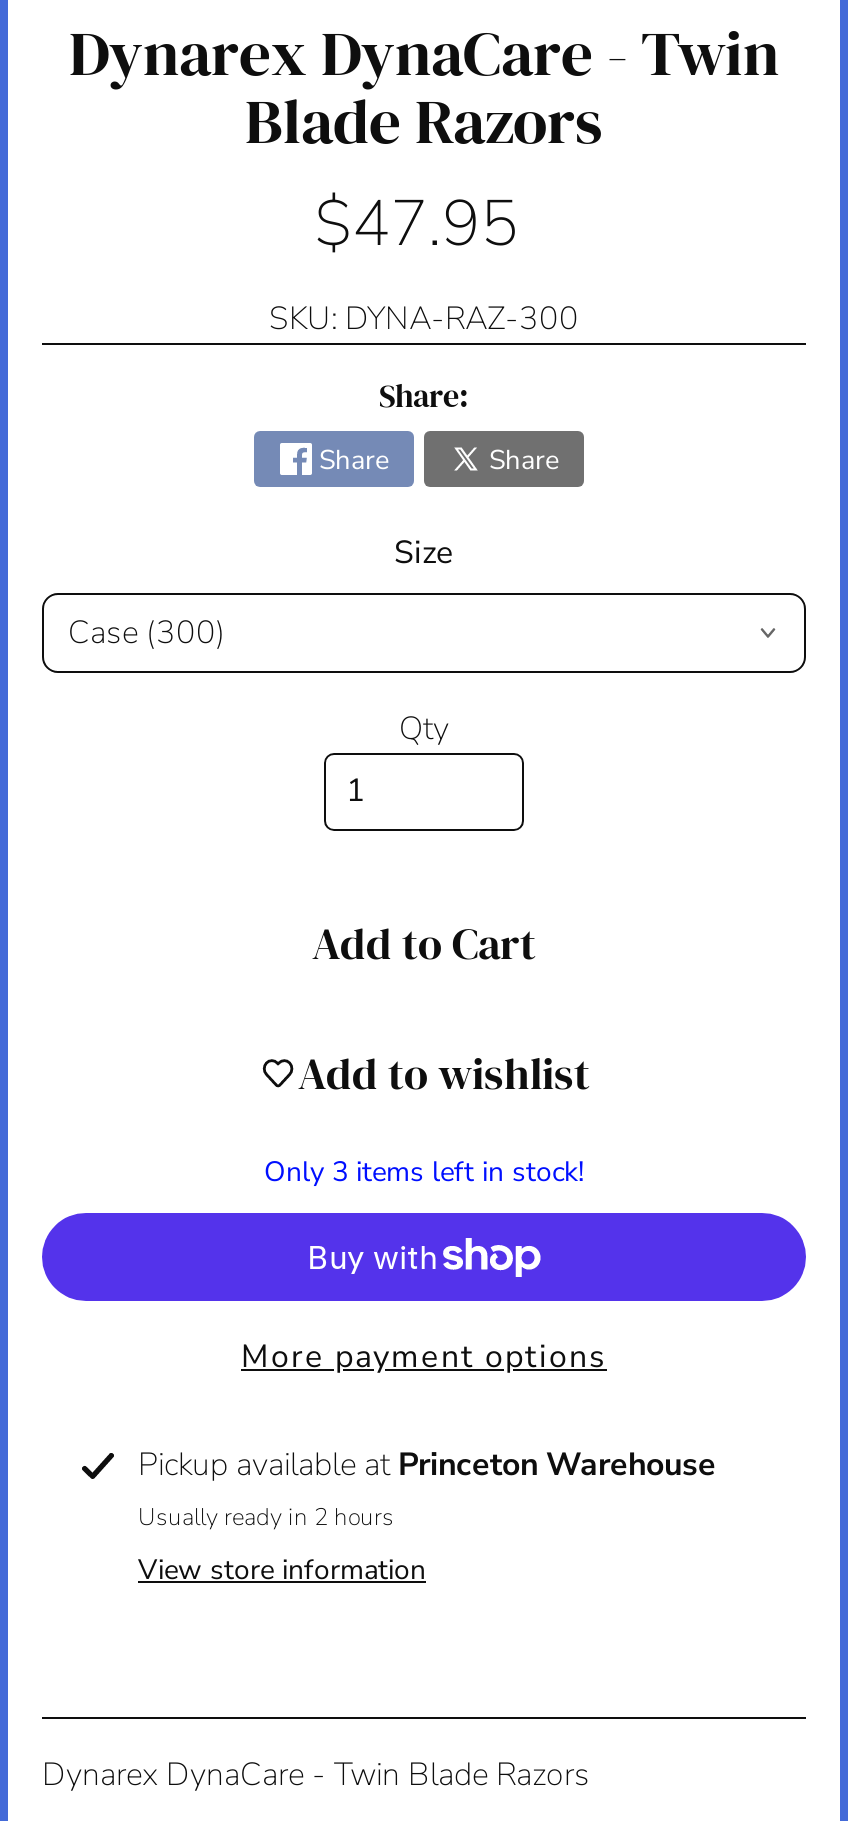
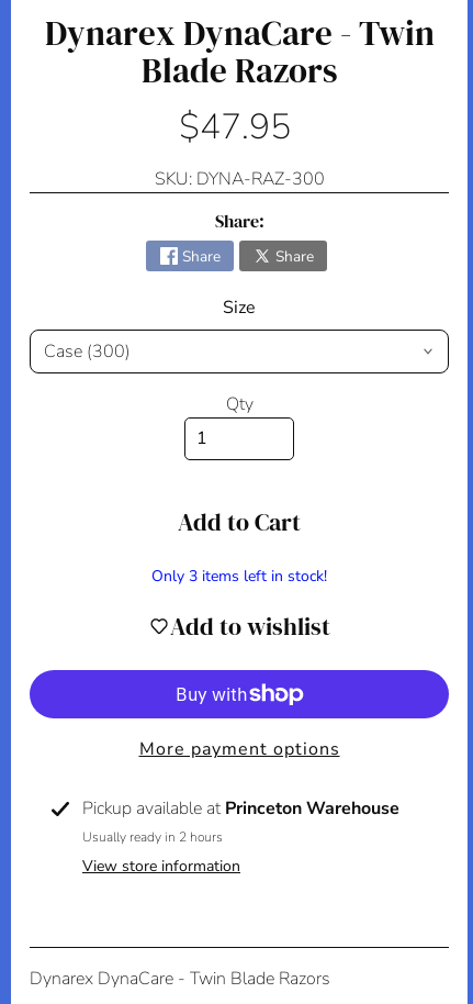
moved down: Add to wishlist

moved up: Only 3 items left in stock!
